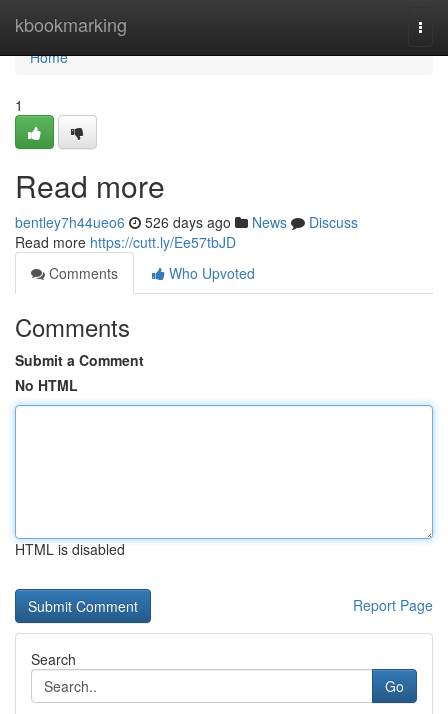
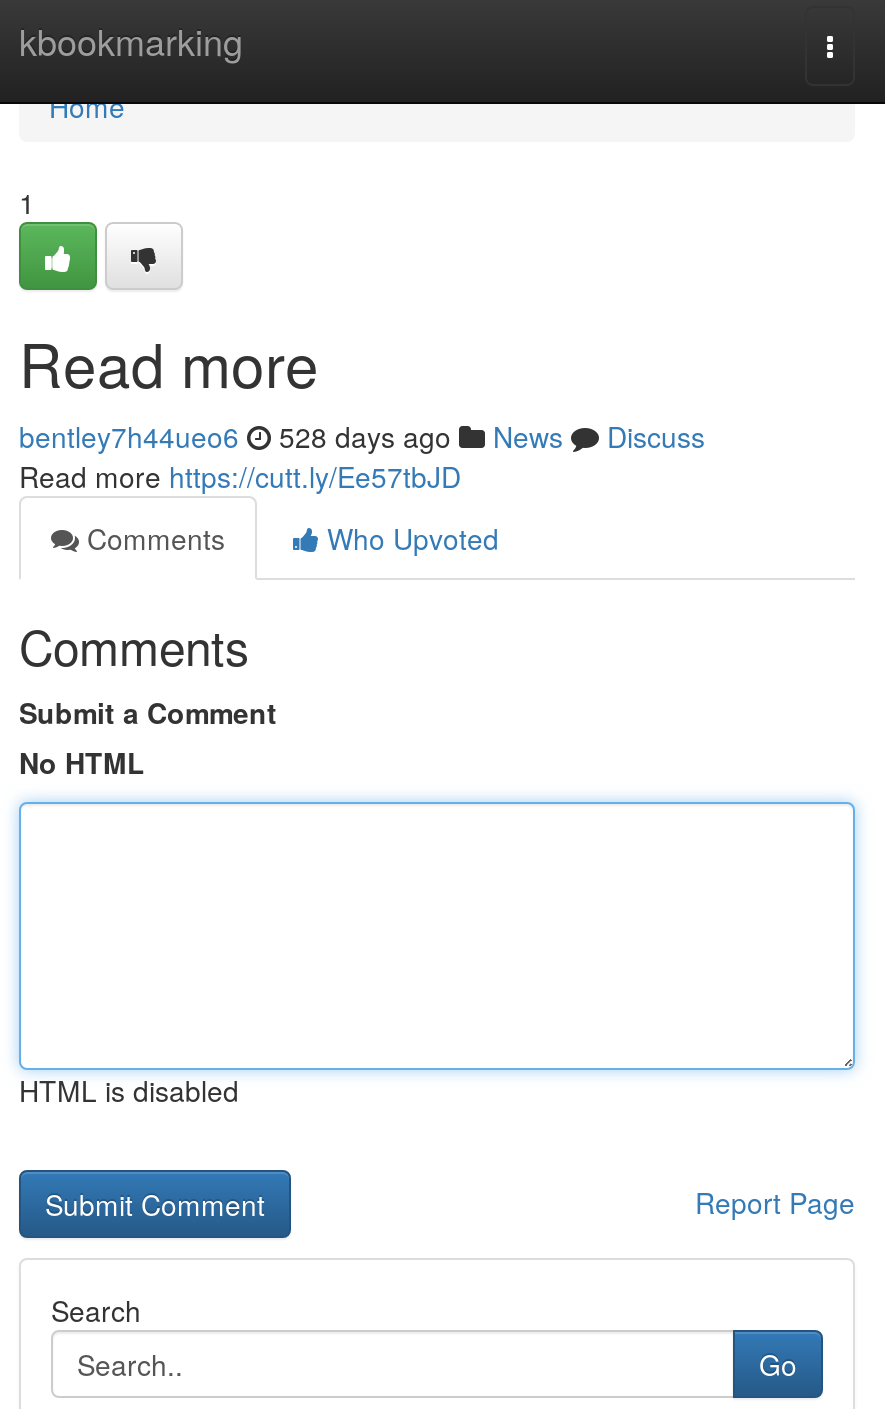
- bentley7h44ueo6 526 days ago News Discuss
+ bentley7h44ueo6 528 days ago News Discuss
